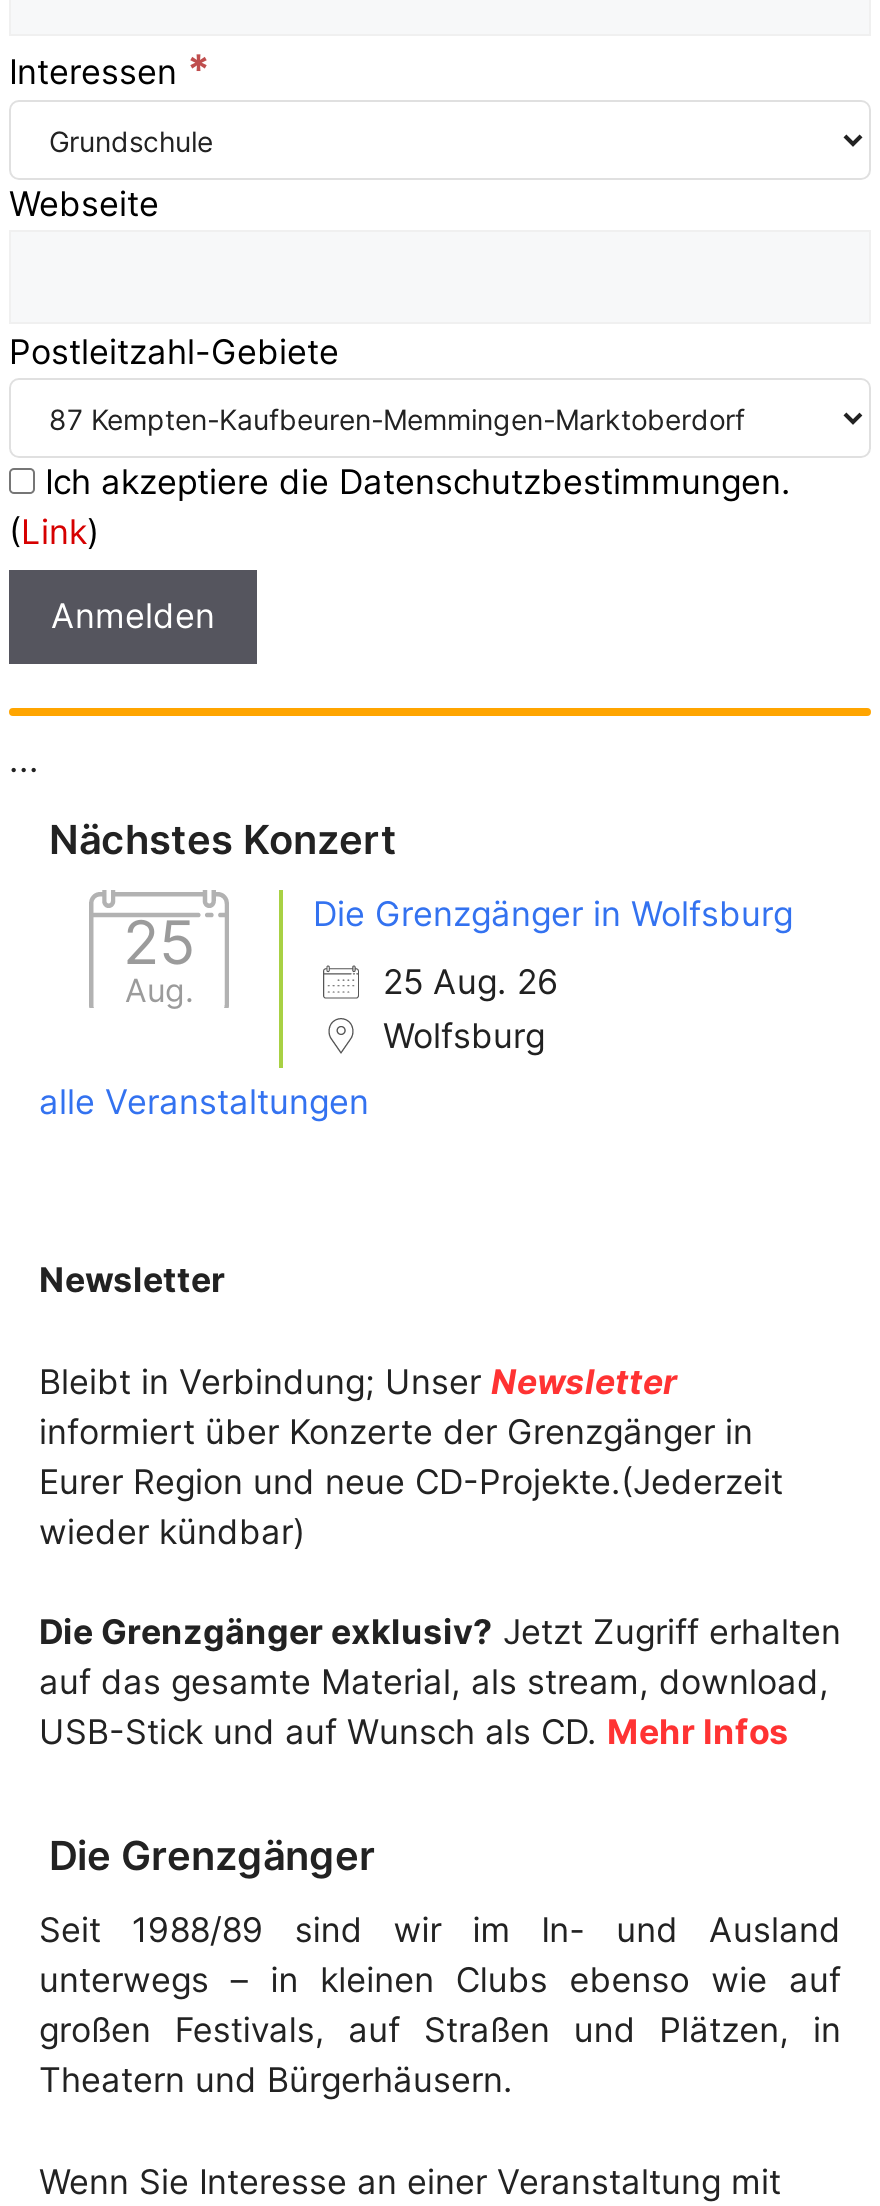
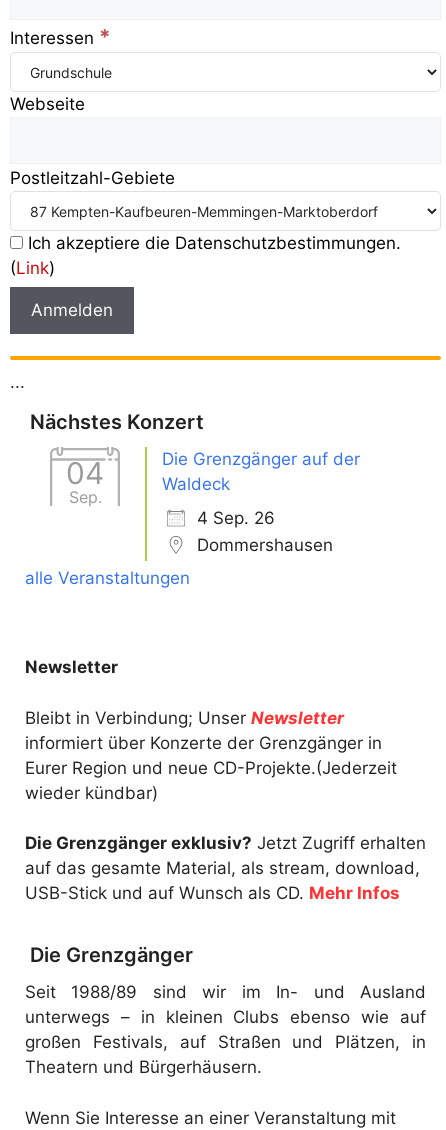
- 25
- Aug.
+ 04
+ Sep.

- Die Grenzgänger in Wolfsburg
+ Die Grenzgänger auf der
+ Waldeck

- 25 Aug. 26
- Wolfsburg
+ 4 Sep. 26
+ Dommershausen
